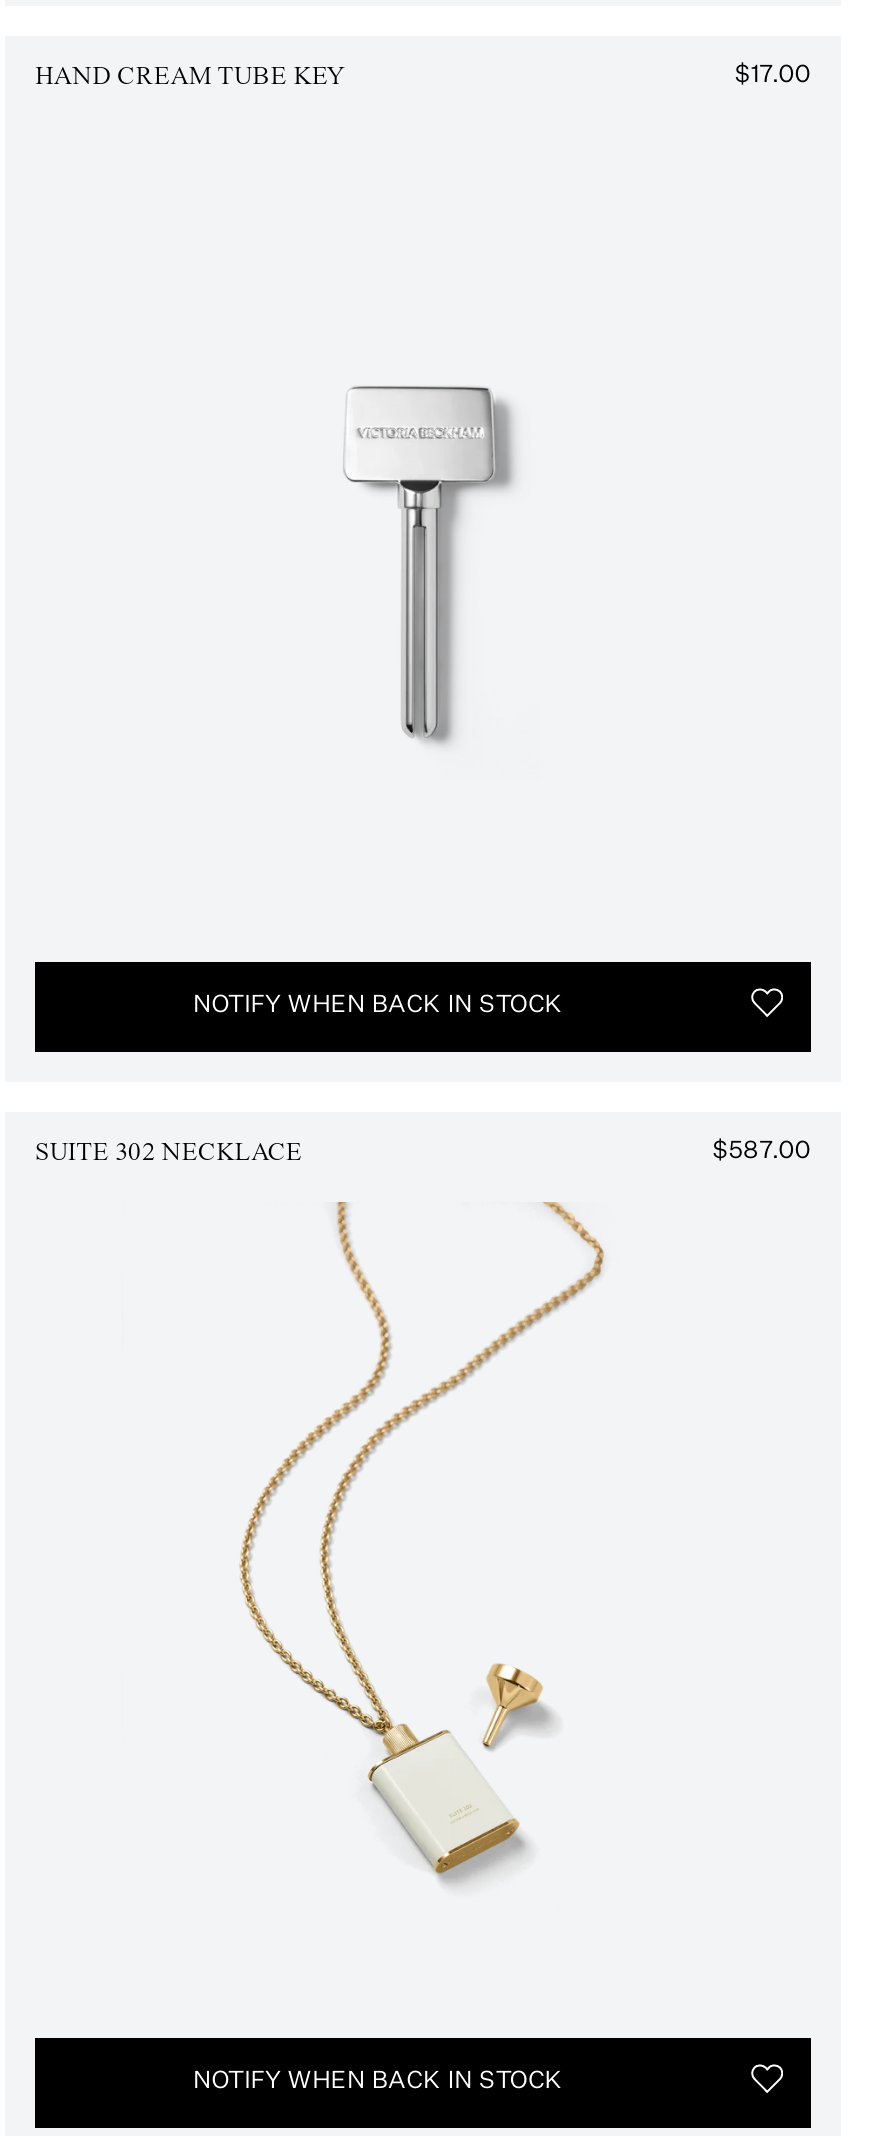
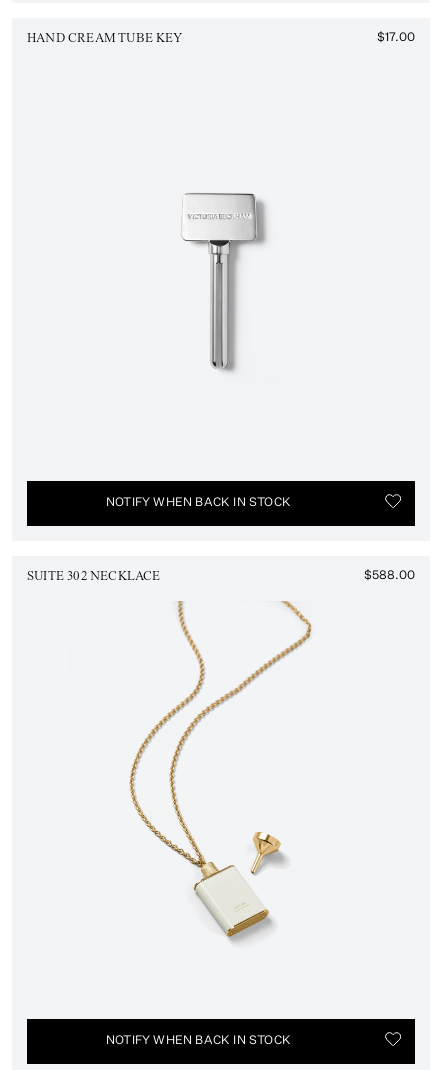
- $587.00
+ $588.00
